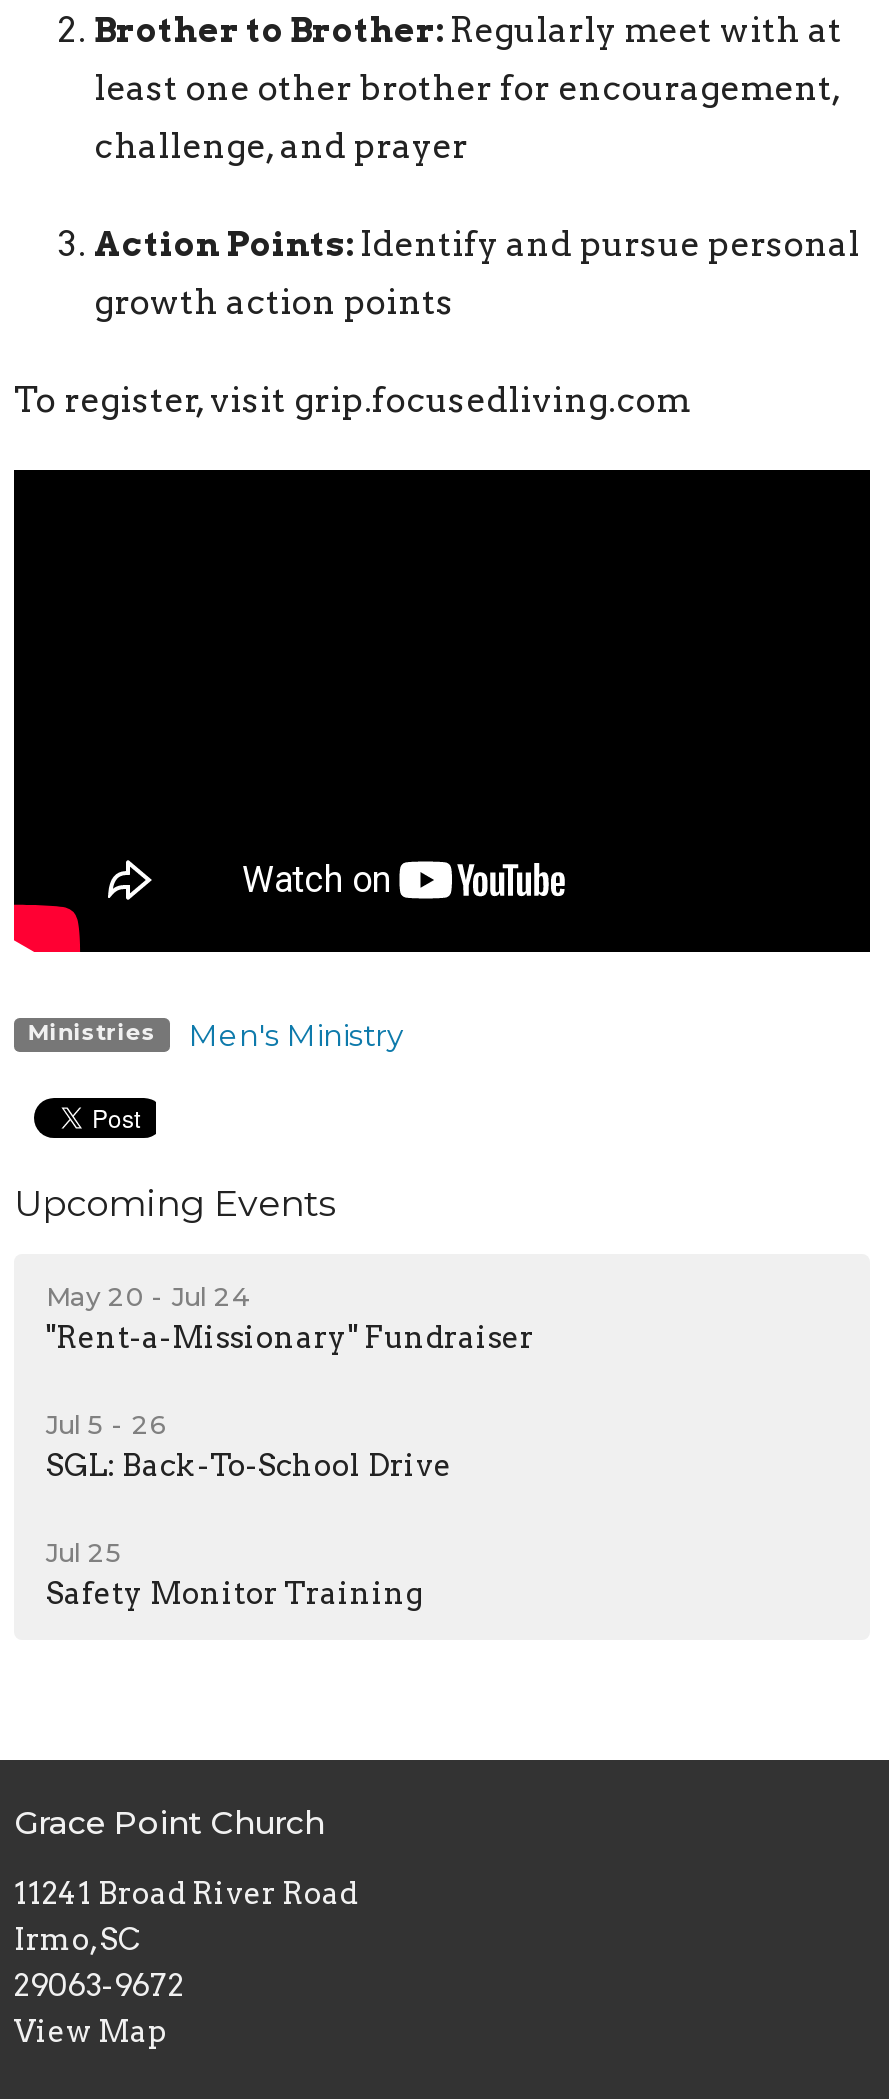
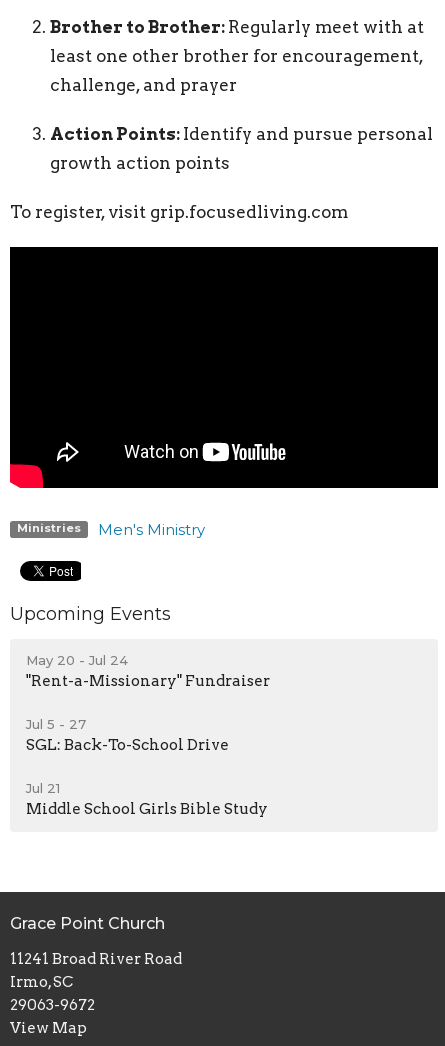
- Jul 5 - 26
+ Jul 5 - 27

- Jul 25
- Safety Monitor Training
+ Jul 21
+ Middle School Girls Bible Study
